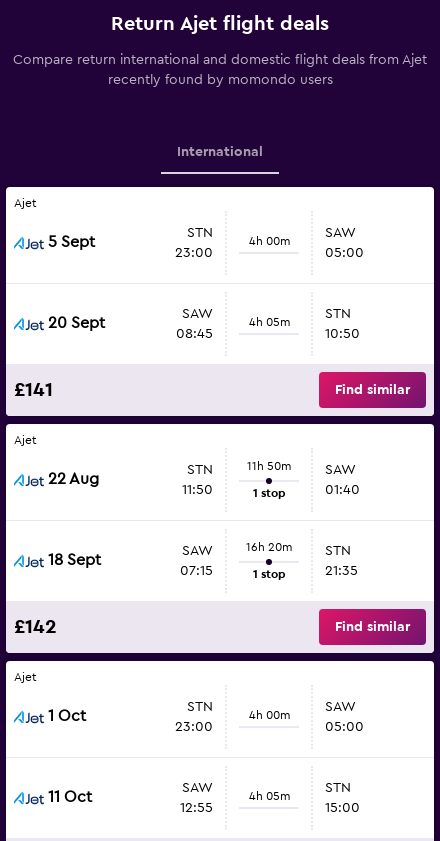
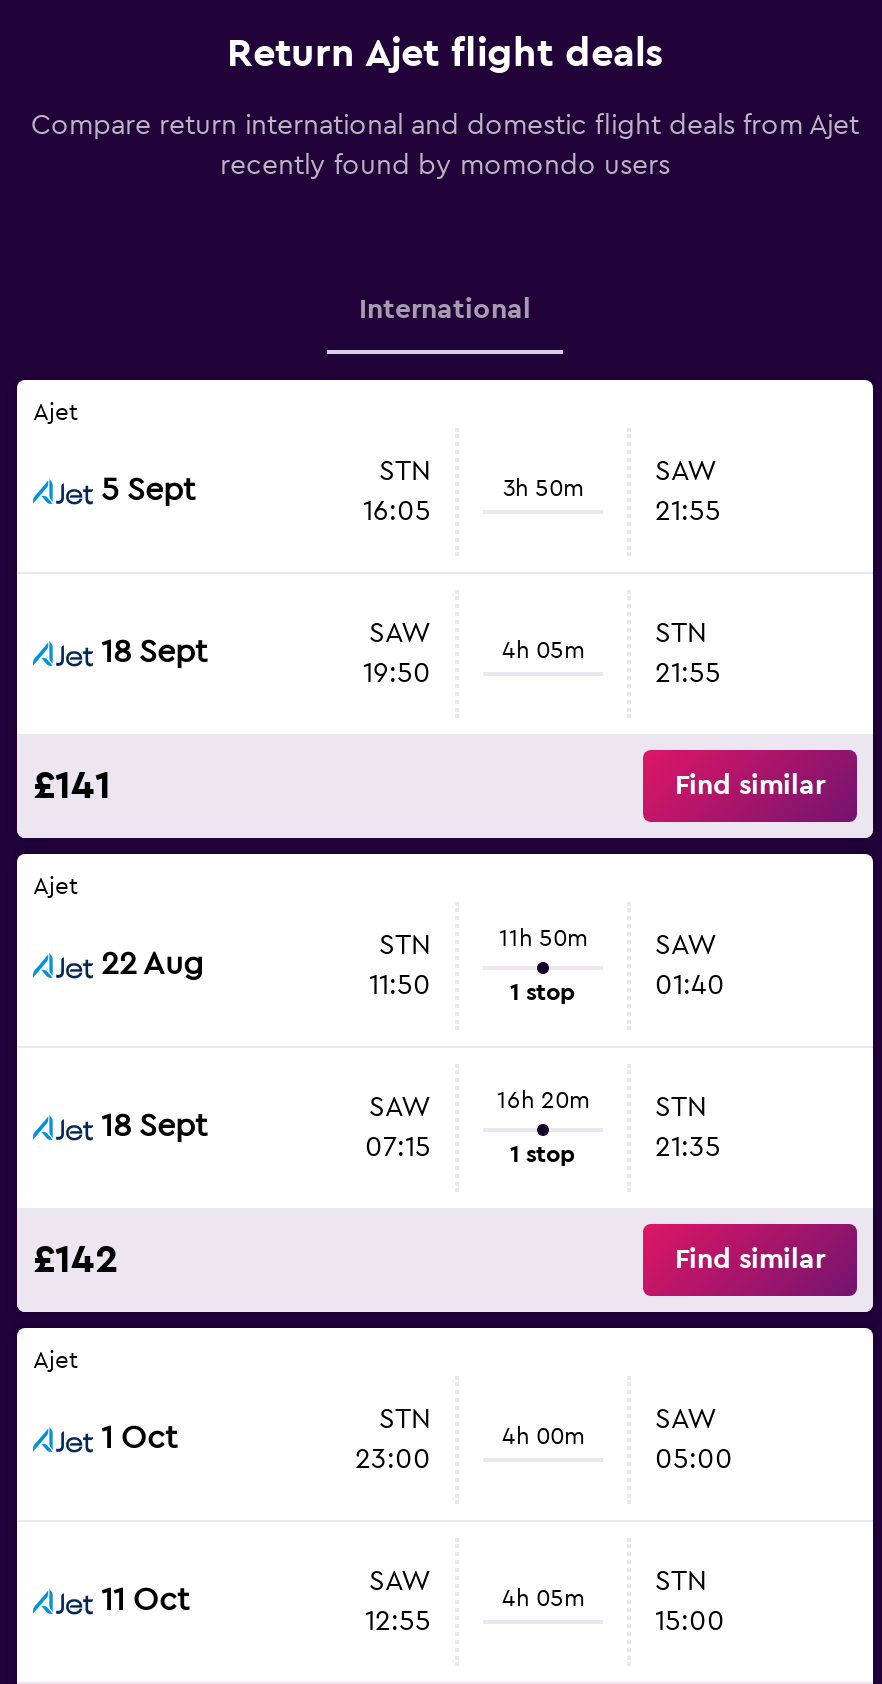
- 4h 00m
+ 3h 50m

- 23:00
+ 16:05

- 05:00
+ 21:55

- 20 Sept
+ 18 Sept

- 08:45
+ 19:50

- 10:50
+ 21:55
